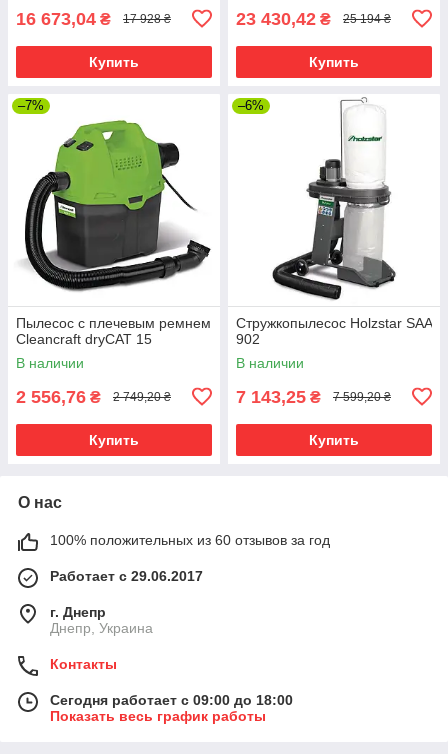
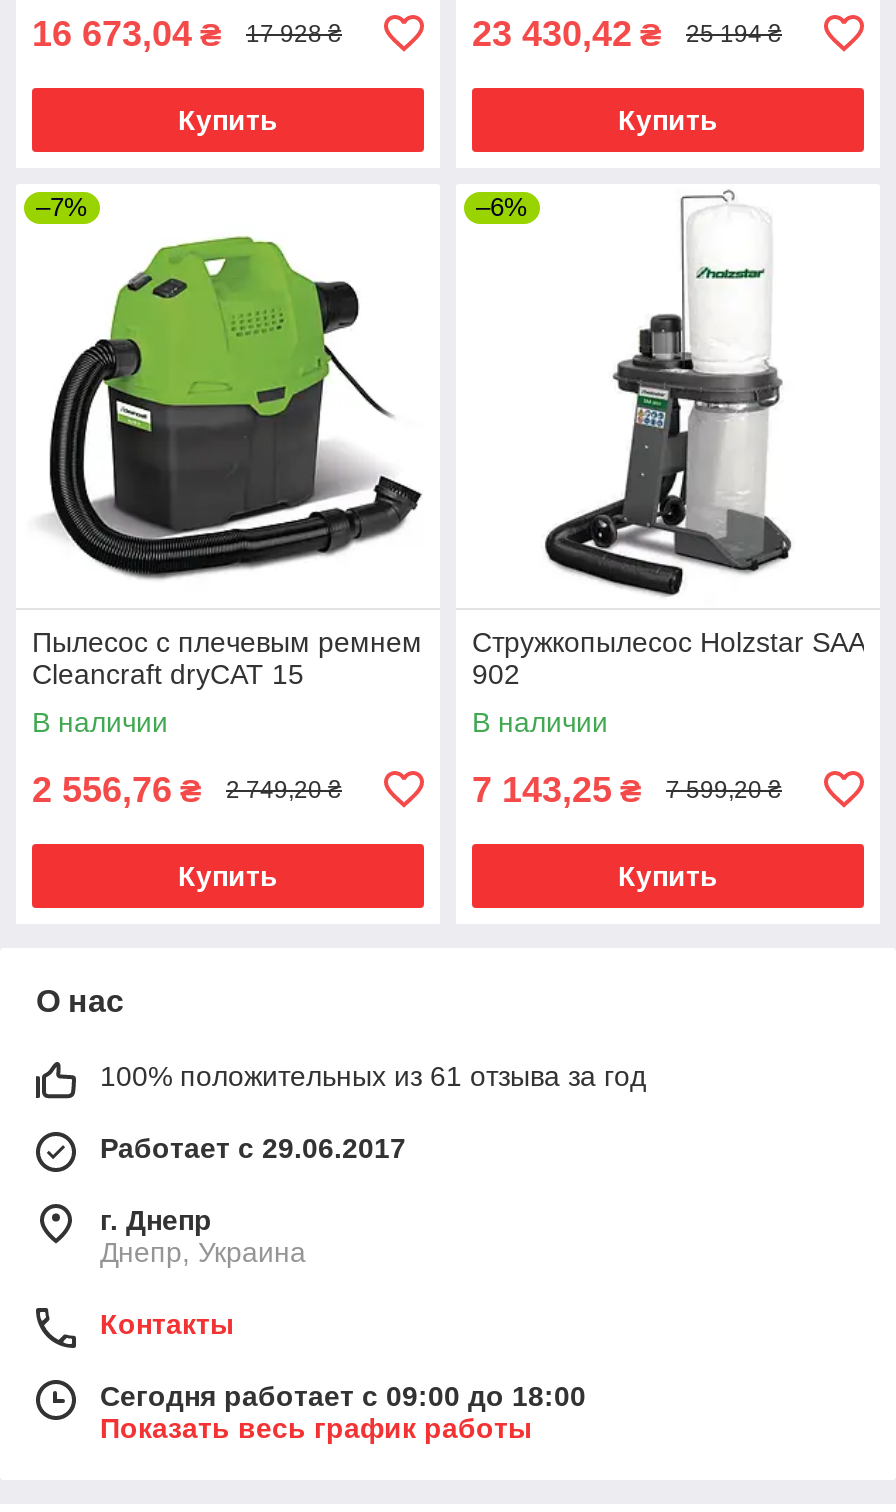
- 100% положительных из 60 отзывов за год
+ 100% положительных из 61 отзыва за год
